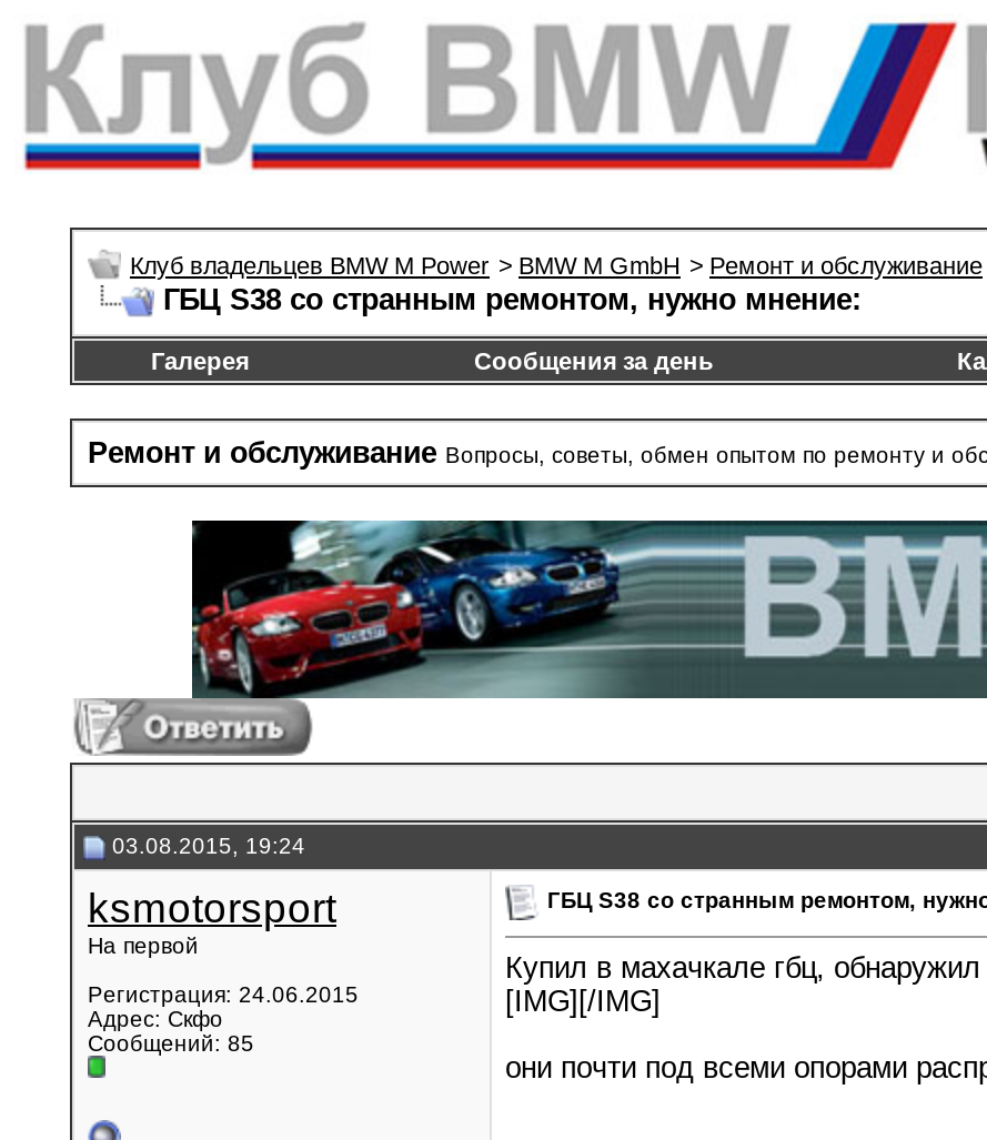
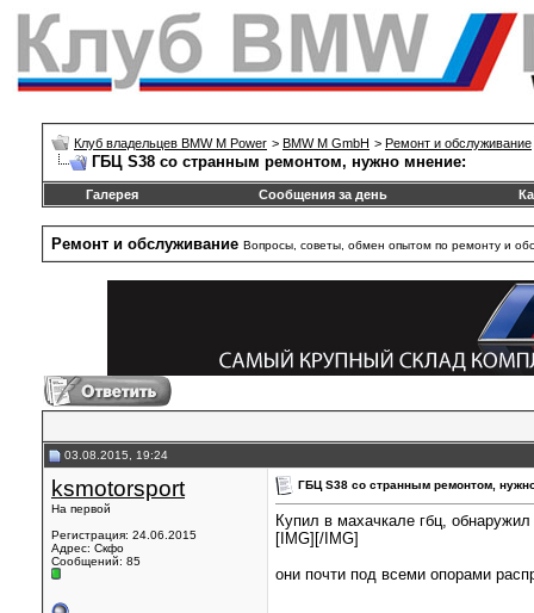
- [image]
+ [image]
